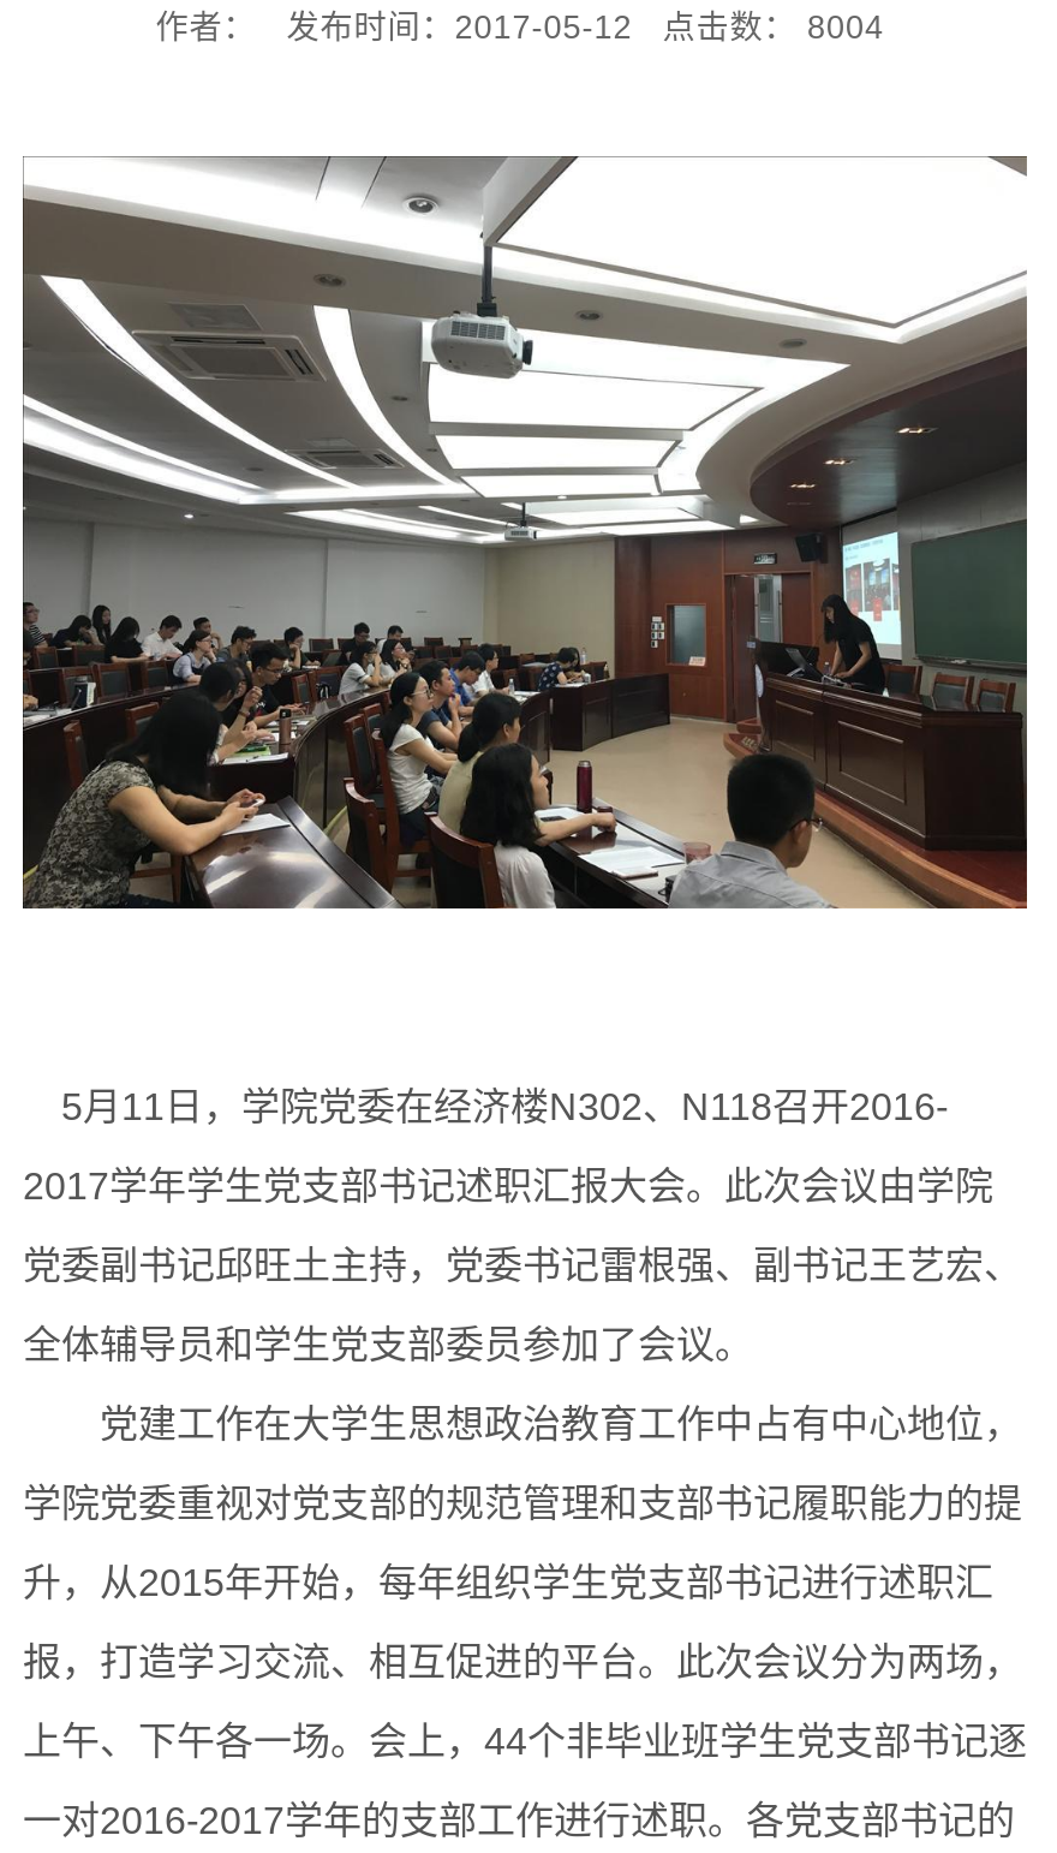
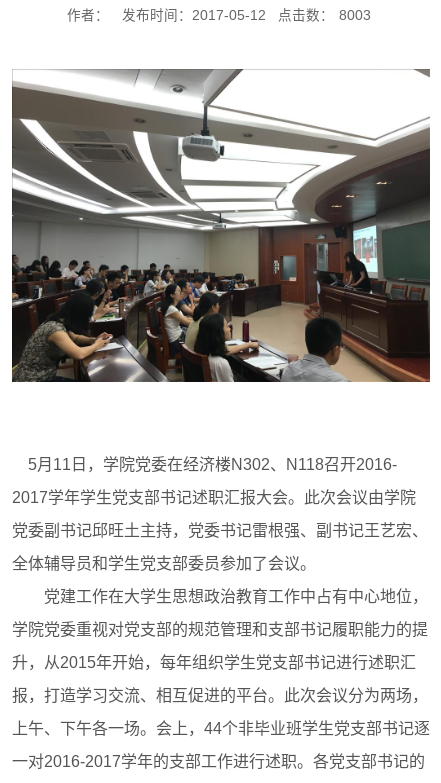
- 作者： 发布时间：2017-05-12 点击数： 8004
+ 作者： 发布时间：2017-05-12 点击数： 8003
